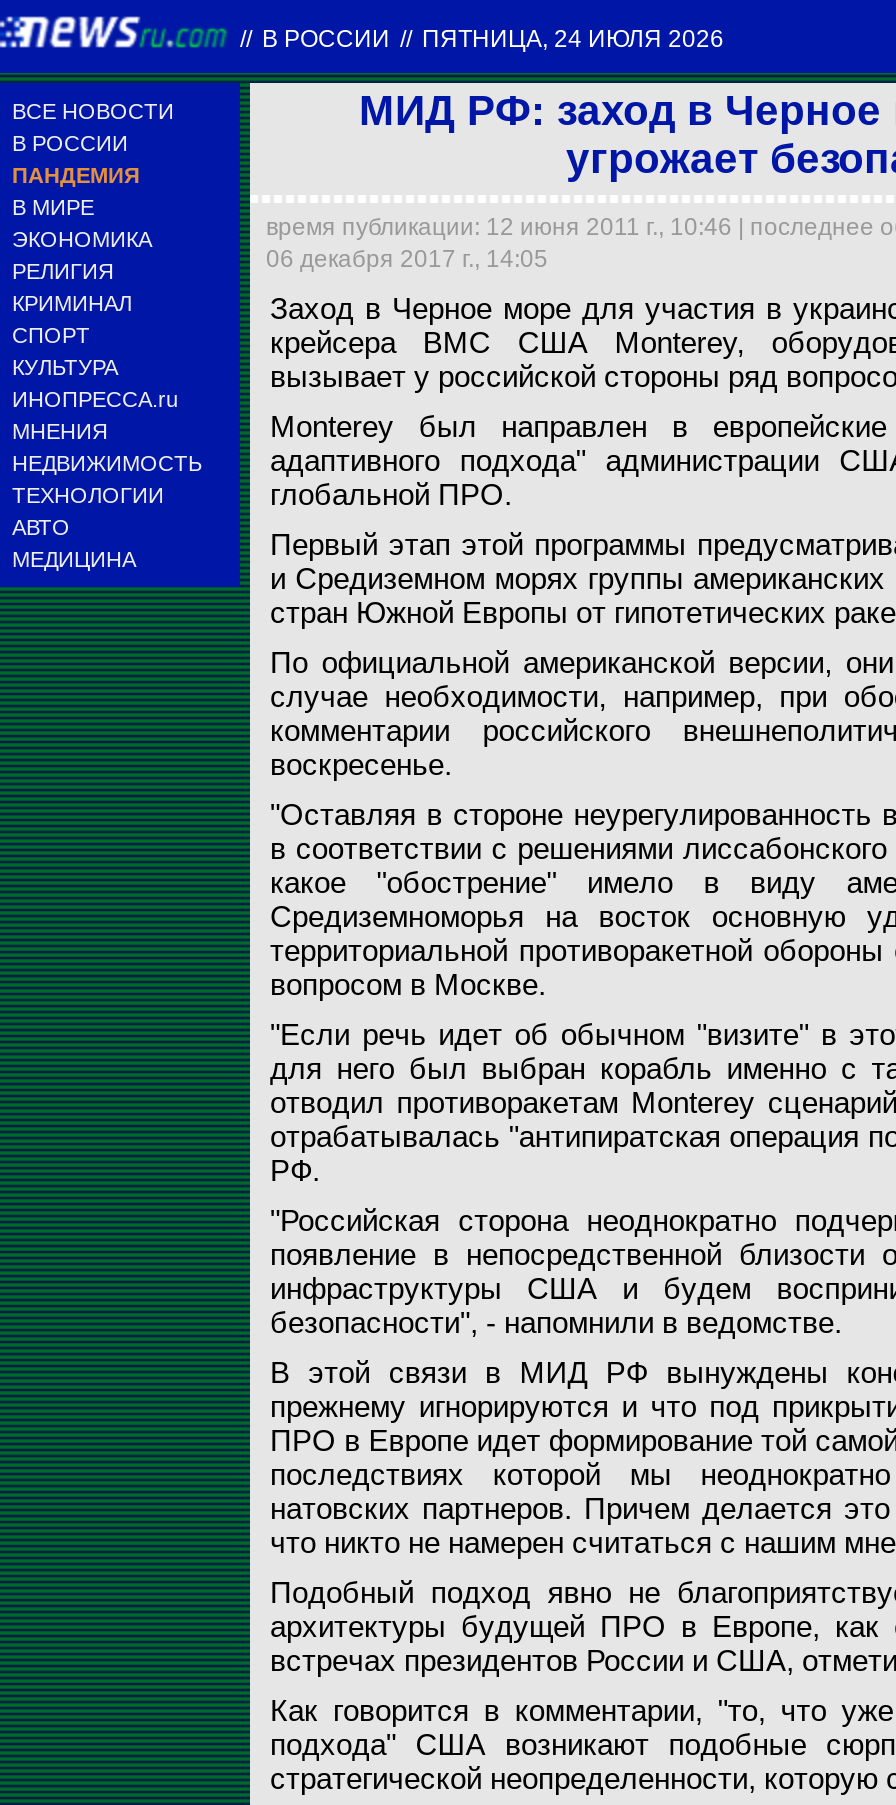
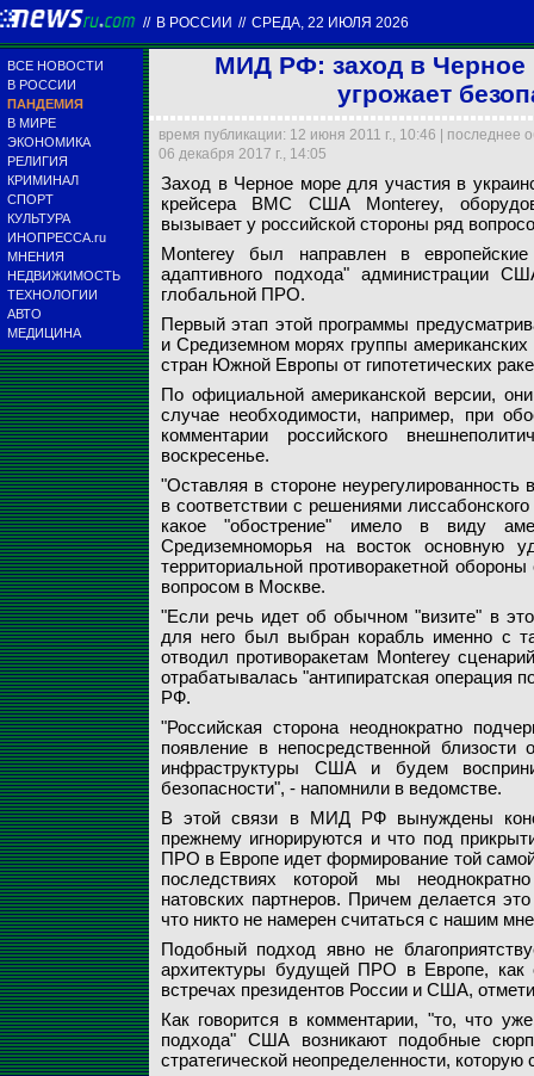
- // В РОССИИ // ПЯТНИЦА, 24 ИЮЛЯ 2026
+ // В РОССИИ // СРЕДА, 22 ИЮЛЯ 2026
